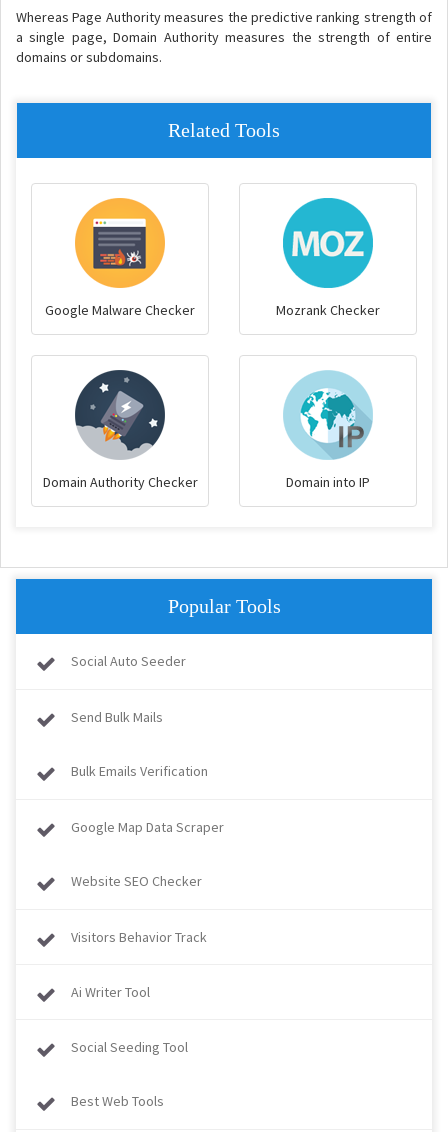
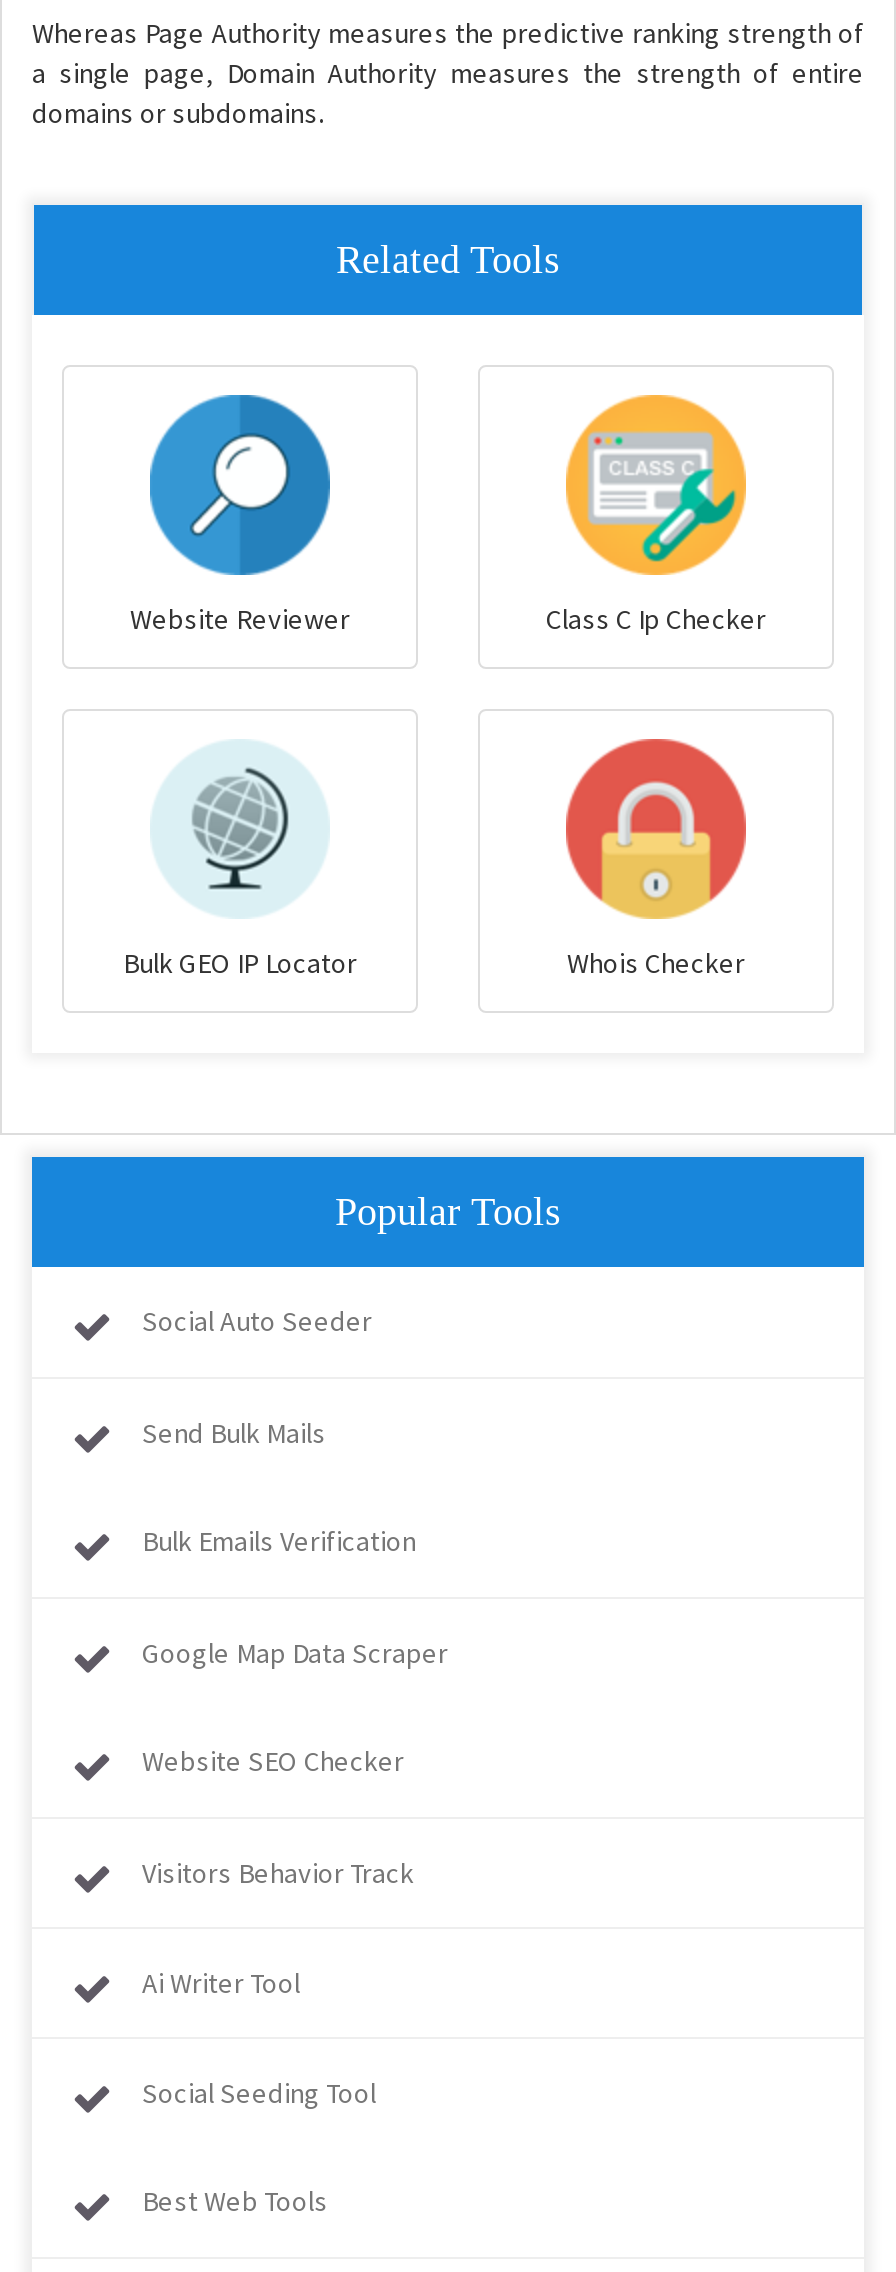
- [image]
- Google Malware Checker
- Mozrank Checker
+ [image]
+ Website Reviewer
+ Class C Ip Checker

- [image]
+ [image]

- [image]
- Domain Authority Checker
- Domain into IP
+ [image]
+ Bulk GEO IP Locator
+ Whois Checker

- [image]
+ [image]
